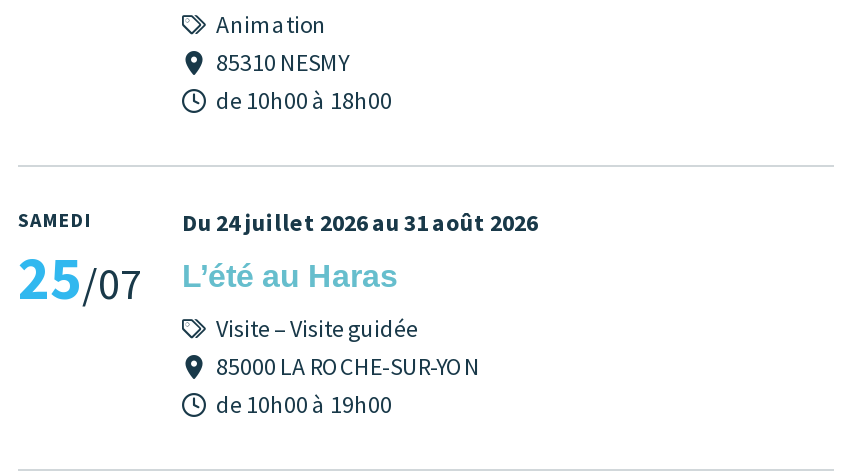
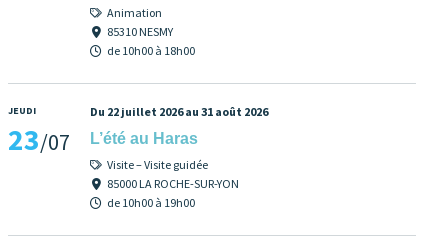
- SAMEDI
- 25/07
+ JEUDI
+ 23/07

- Du 24 juillet 2026 au 31 août 2026
+ Du 22 juillet 2026 au 31 août 2026
